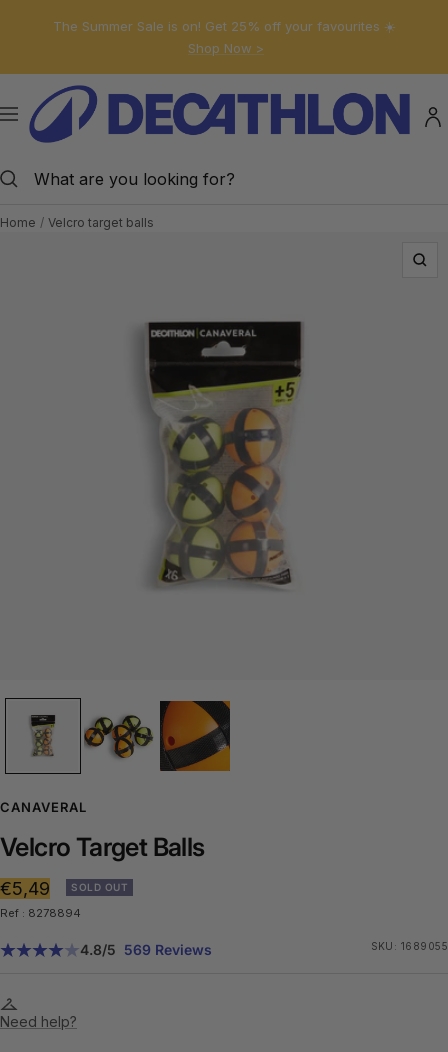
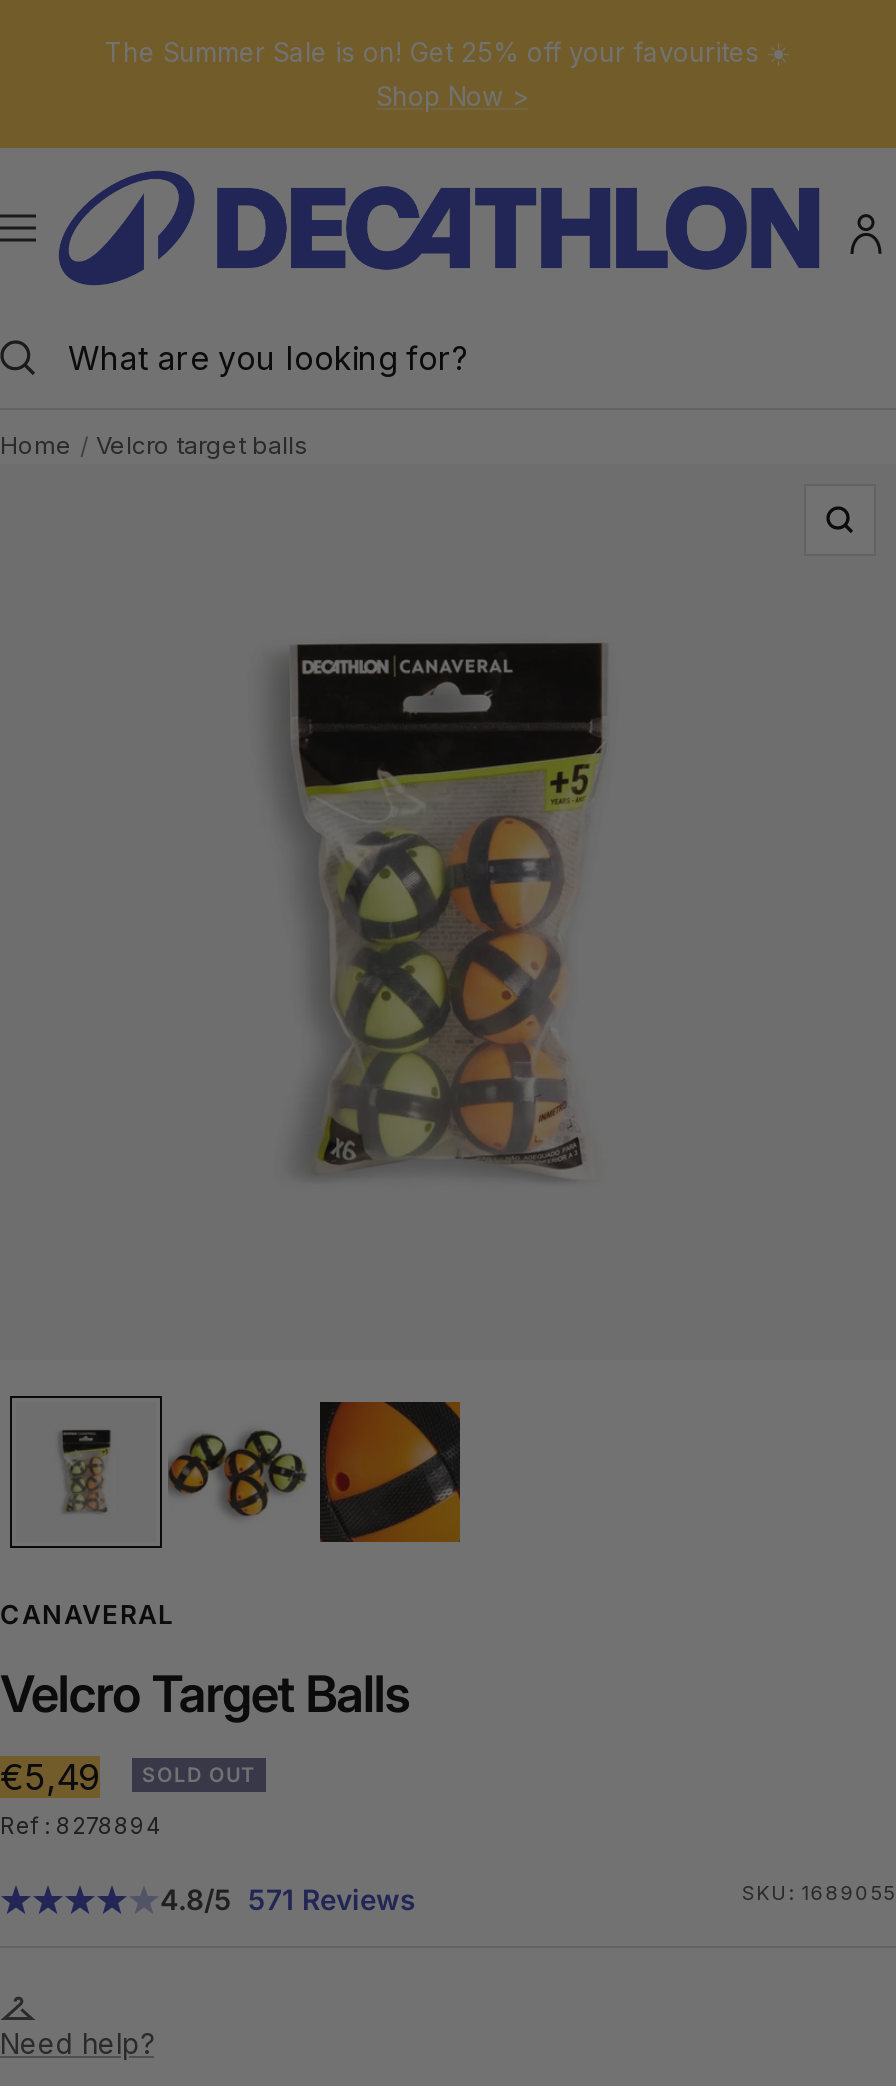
- 4.8/5 569 Reviews
+ 4.8/5 571 Reviews
